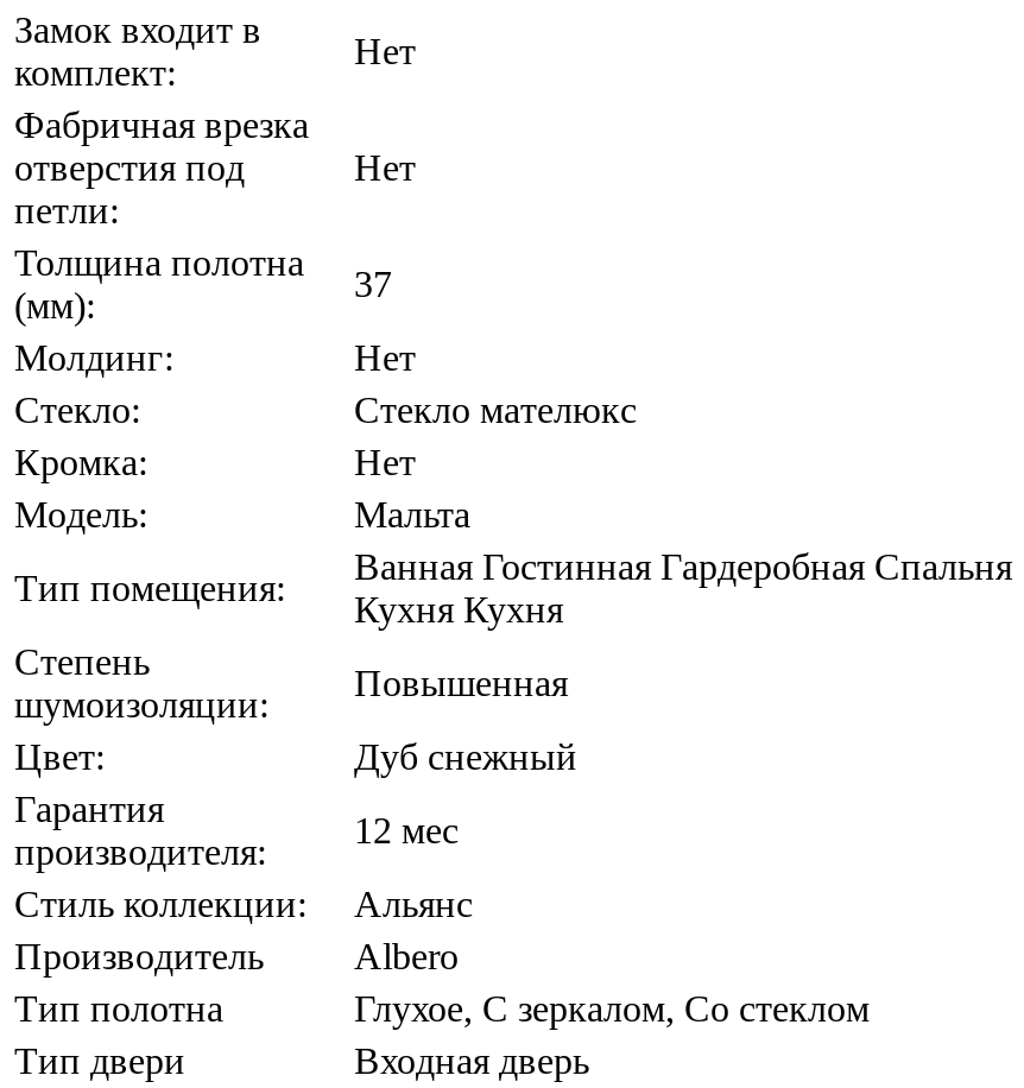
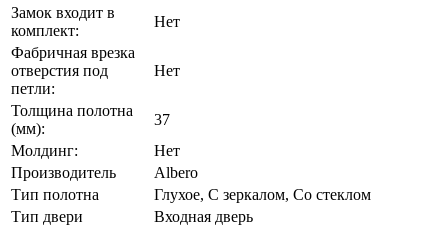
- Стекло:
- Стекло мателюкс
- Кромка:
- Нет
- Модель:
- Мальта
- Тип помещения:

- Ванная Гостинная Гардеробная Спальня
- Кухня Кухня
- Степень
- шумоизоляции:

- Повышенная
- Цвет:
- Дуб снежный
- Гарантия
- производителя:

- 12 мес
- Стиль коллекции:
- Альянс
